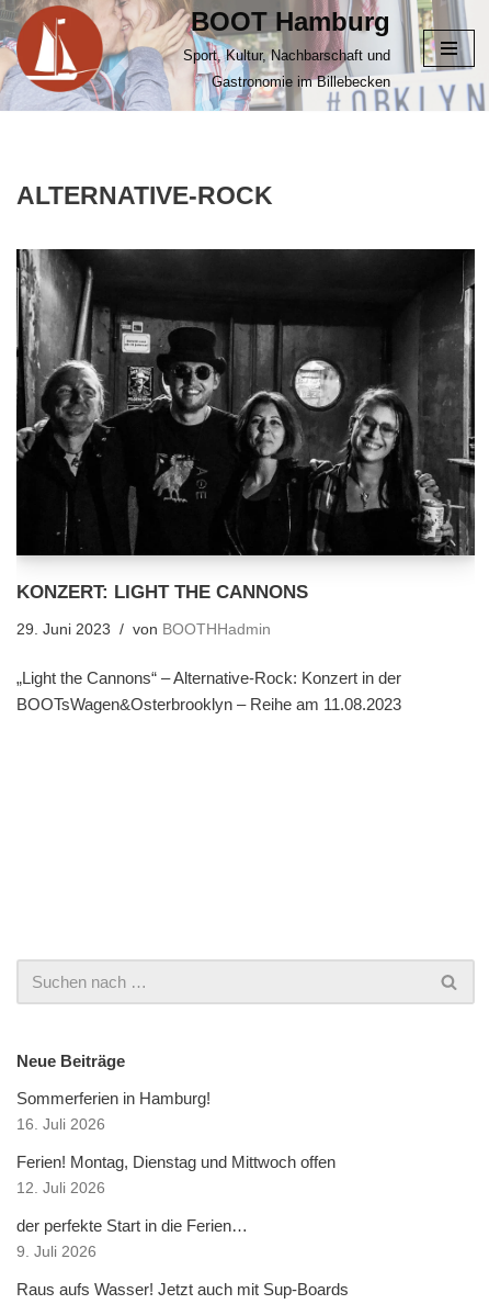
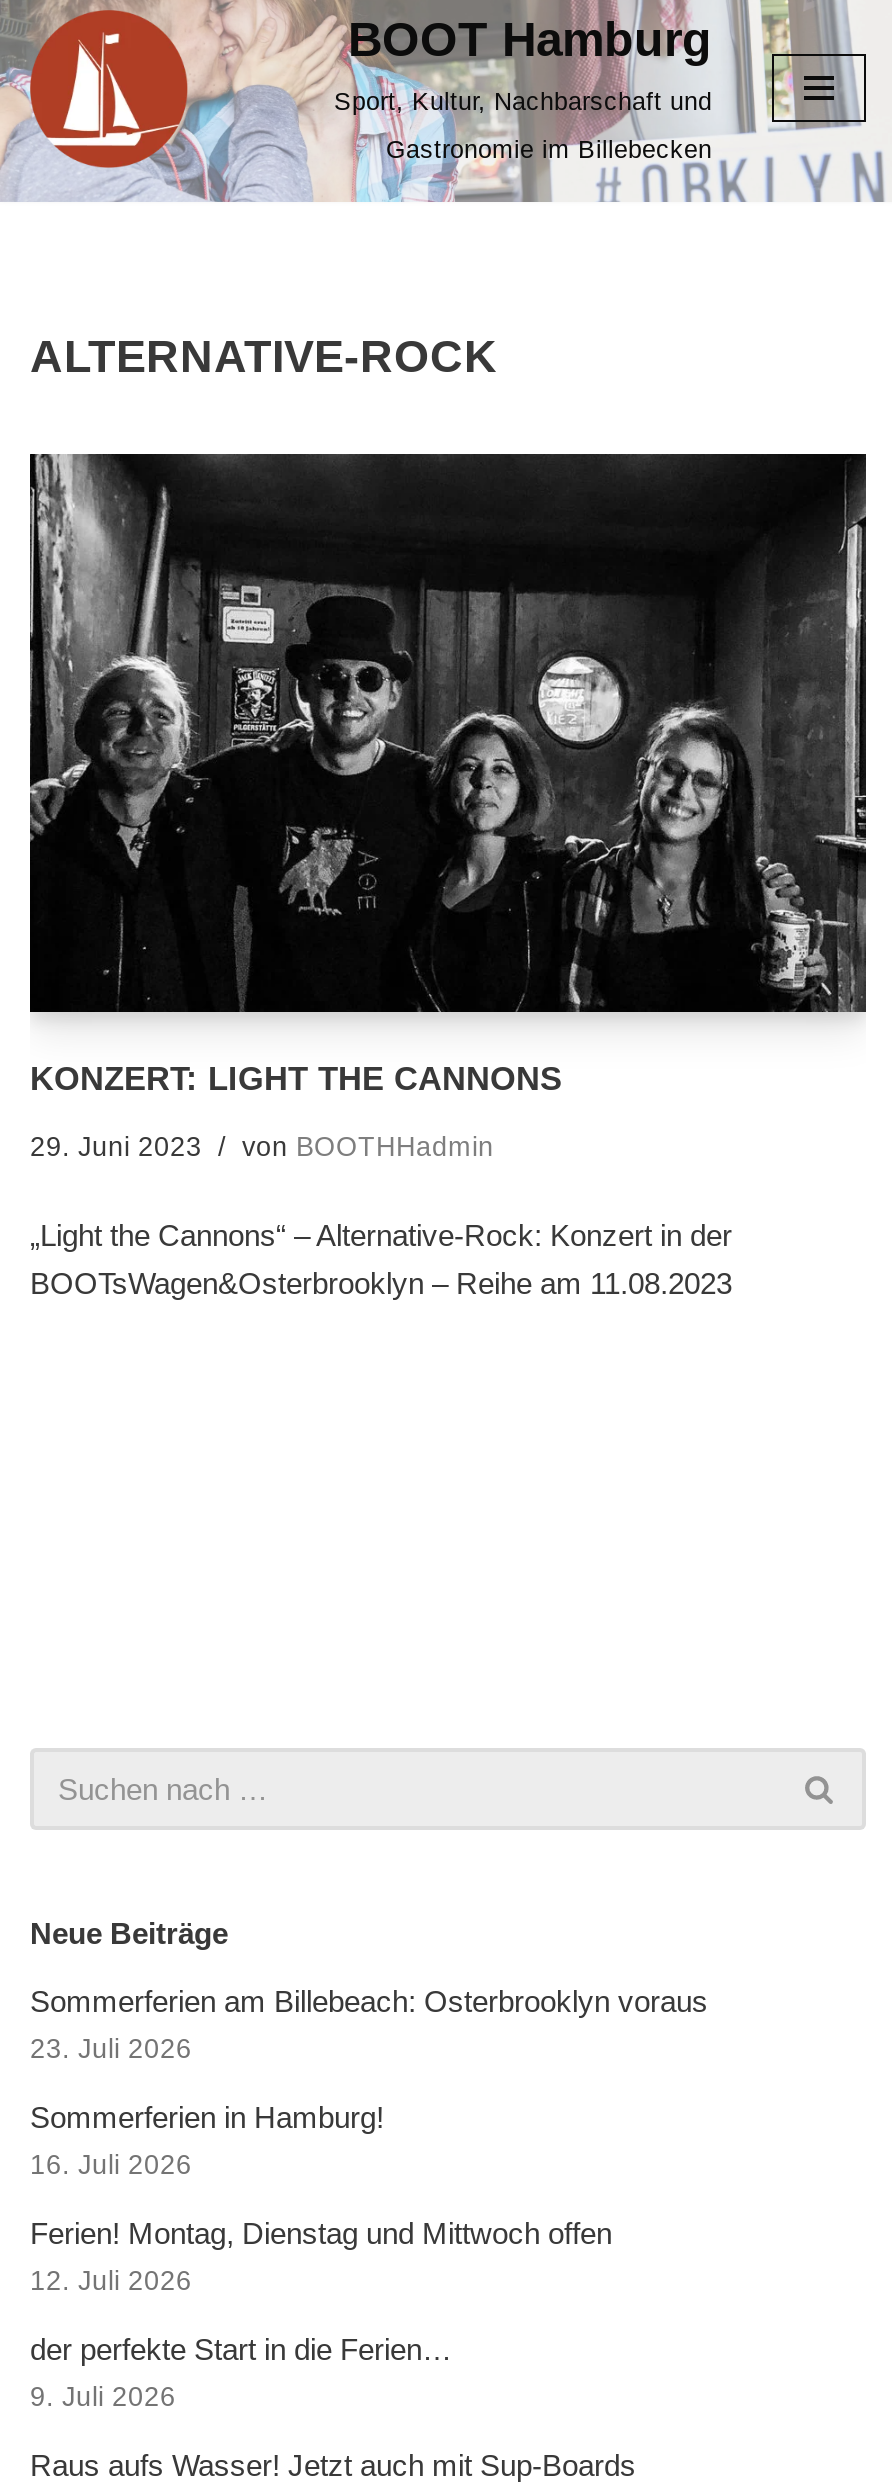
+ Sommerferien am Billebeach: Osterbrooklyn voraus
+ 23. Juli 2026
